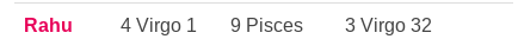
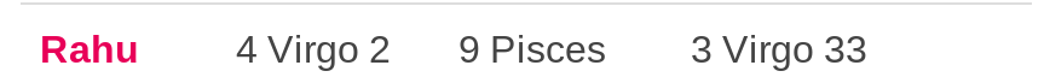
- 4 Virgo 1 9 Pisces
+ 4 Virgo 2 9 Pisces

- 3 Virgo 32
+ 3 Virgo 33
